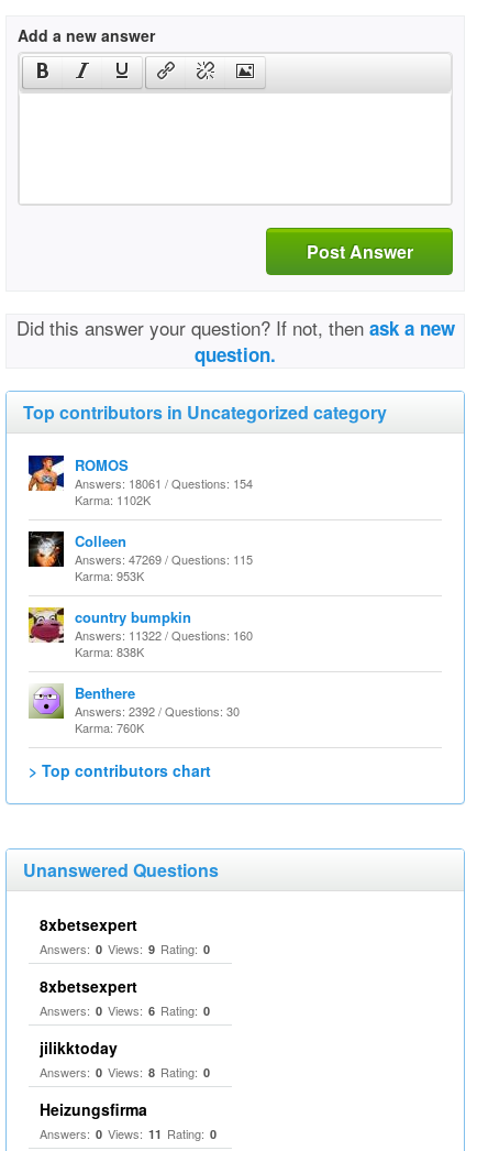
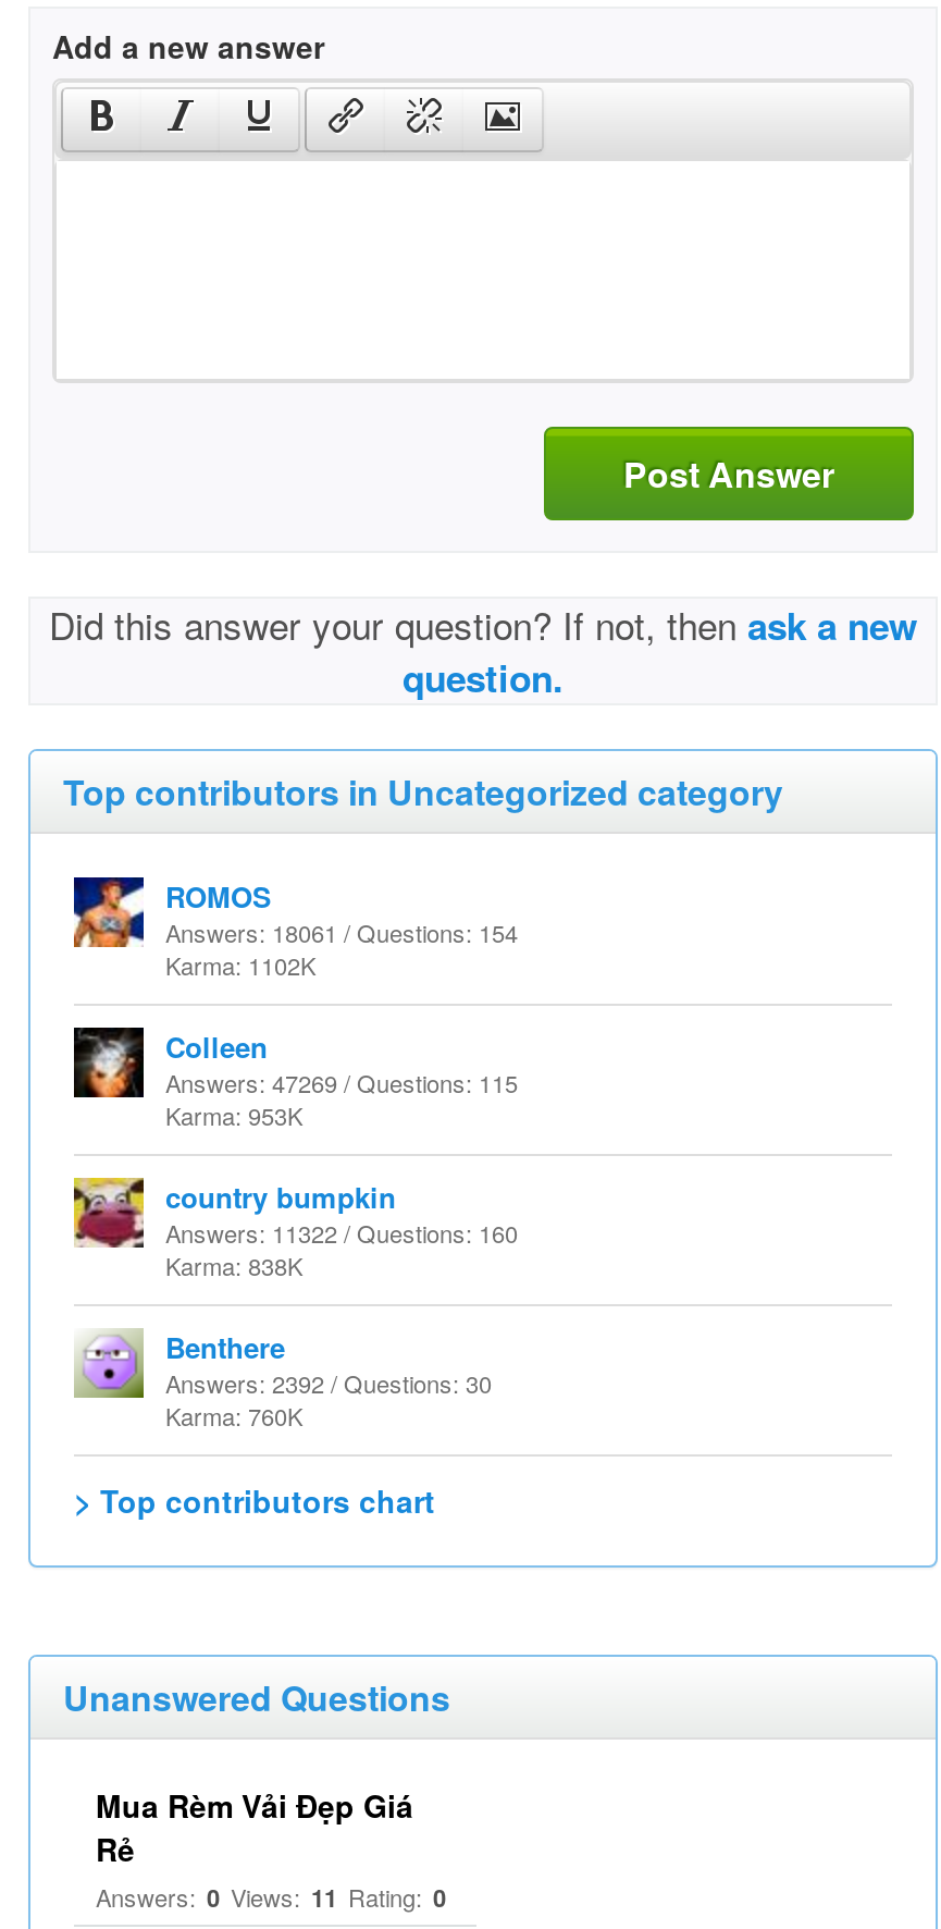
- 8xbetsexpert
- Answers: 0 Views: 9 Rating: 0
- 8xbetsexpert
- Answers: 0 Views: 6 Rating: 0
- jilikktoday
- Answers: 0 Views: 8 Rating: 0
- Heizungsfirma
+ Mua Rèm Vải Đẹp Giá
+ Rẻ
